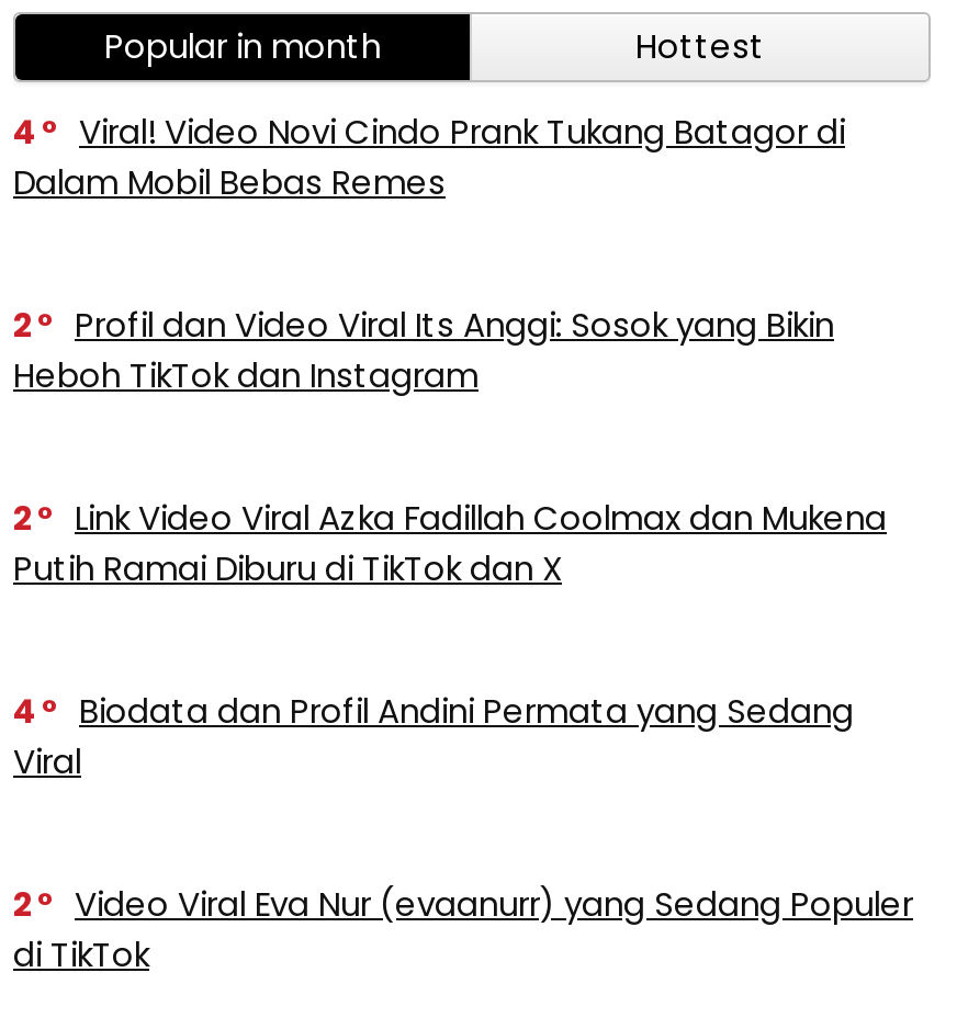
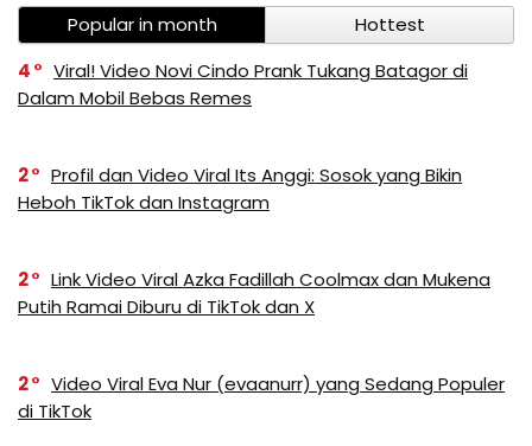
- 4
- Biodata dan Profil Andini Permata yang Sedang
- Viral
